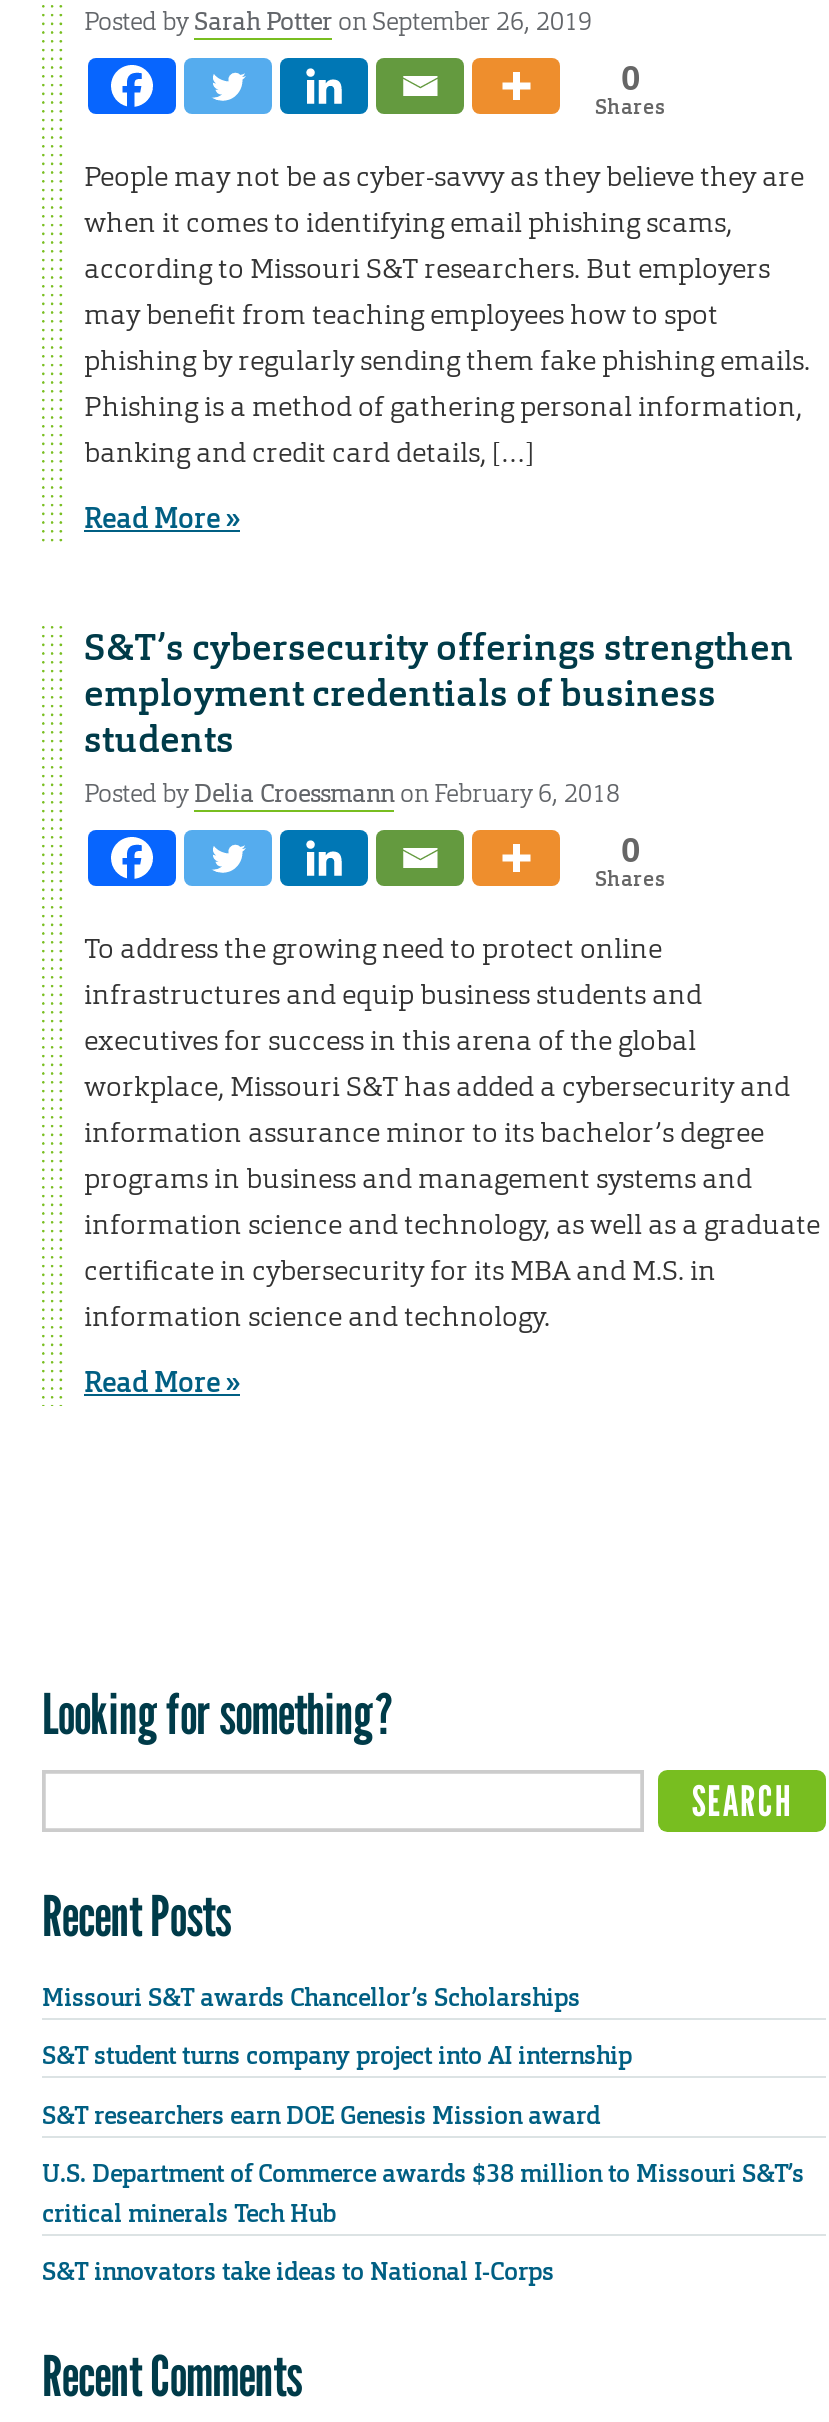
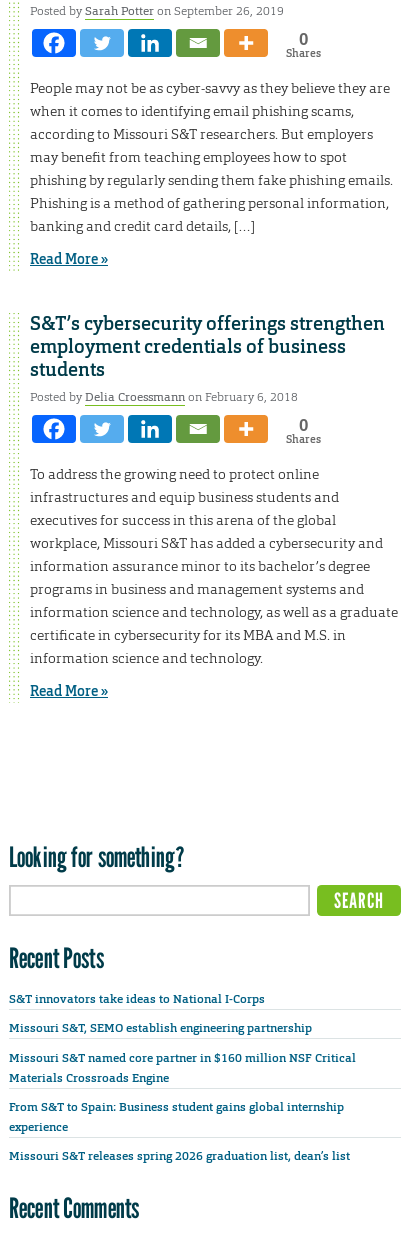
- Missouri S&T awards Chancellor’s Scholarships
- S&T student turns company project into AI internship
- S&T researchers earn DOE Genesis Mission award
- U.S. Department of Commerce awards $38 million to Missouri S&T’s
- critical minerals Tech Hub

moved up: S&T innovators take ideas to National I-Corps

+ Missouri S&T, SEMO establish engineering partnership
+ Missouri S&T named core partner in $160 million NSF Critical
+ Materials Crossroads Engine
+ From S&T to Spain: Business student gains global internship
+ experience
+ Missouri S&T releases spring 2026 graduation list, dean’s list
